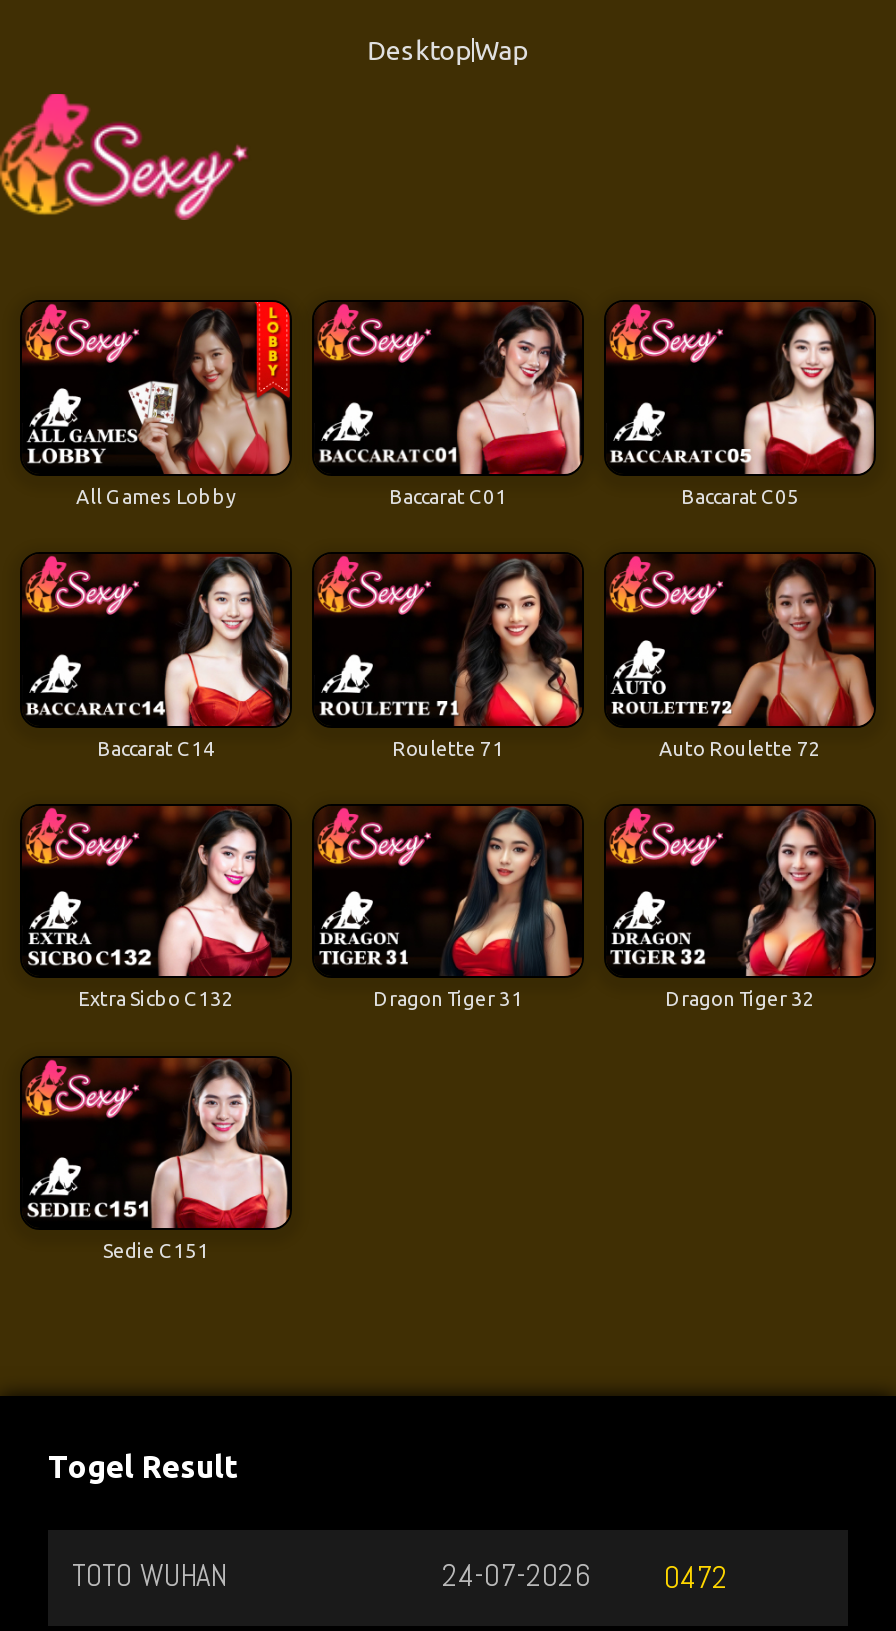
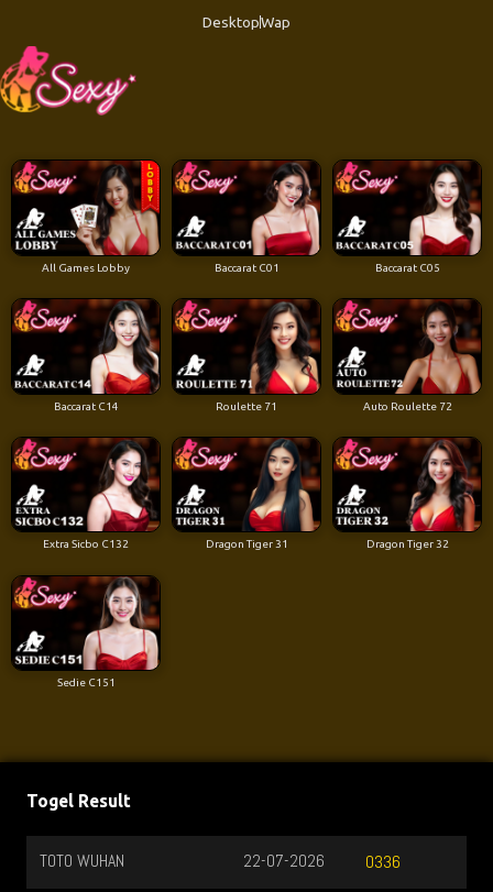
- 24-07-2026
+ 22-07-2026

- 0472
+ 0336
